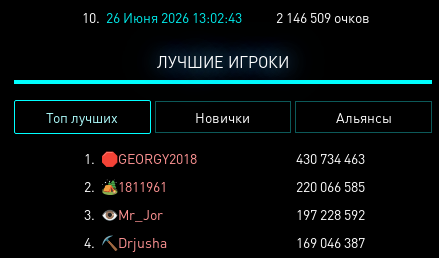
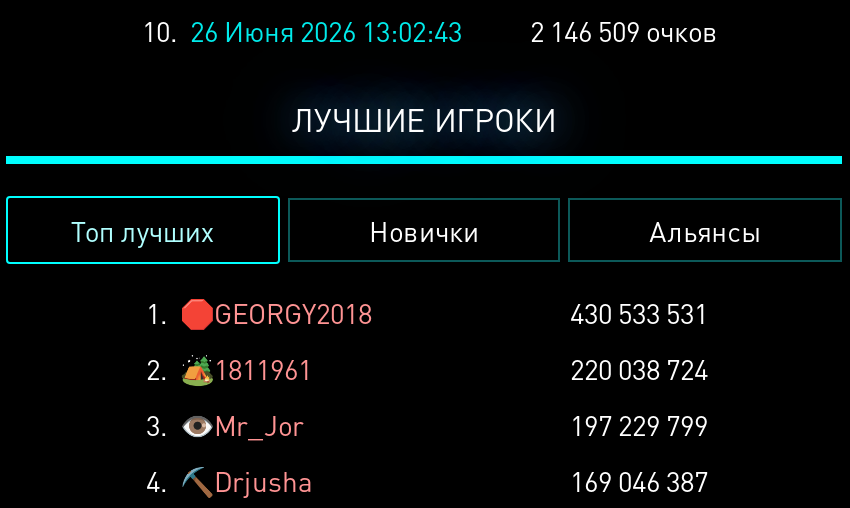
- 430 734 463
+ 430 533 531

- 220 066 585
+ 220 038 724

- 197 228 592
+ 197 229 799
